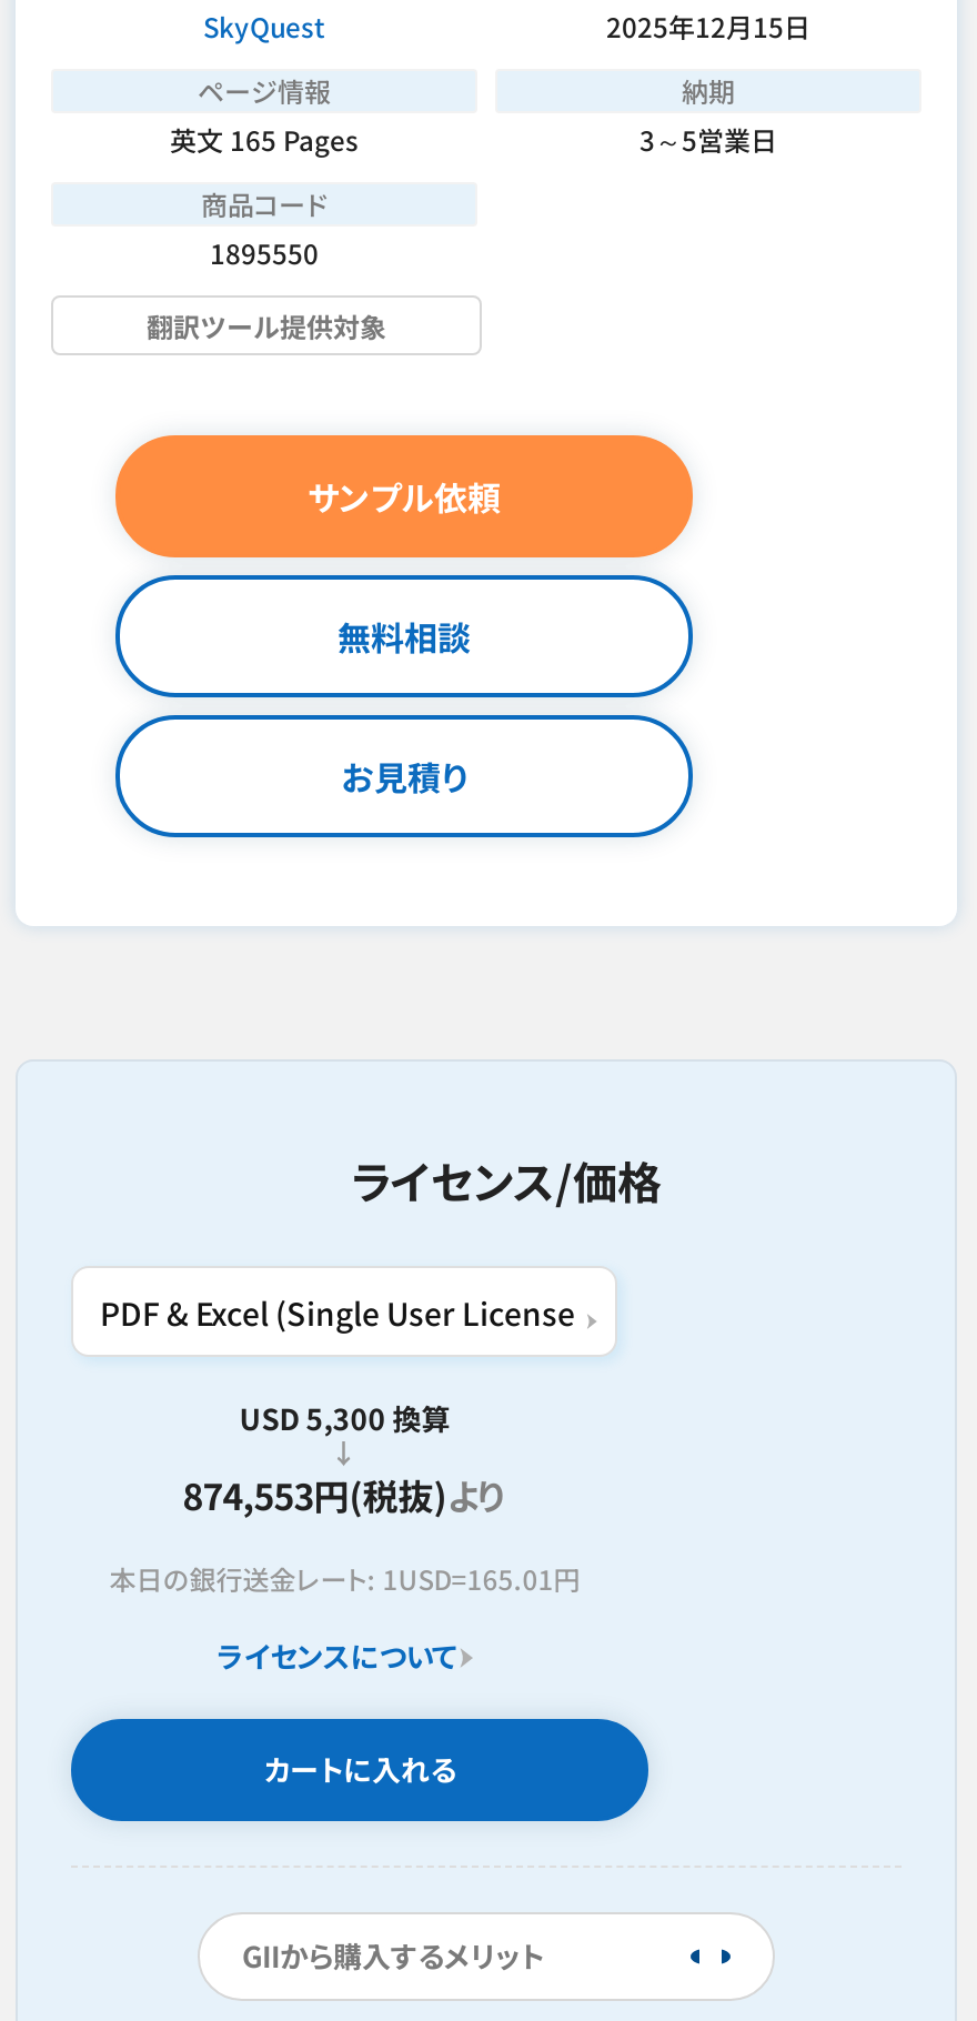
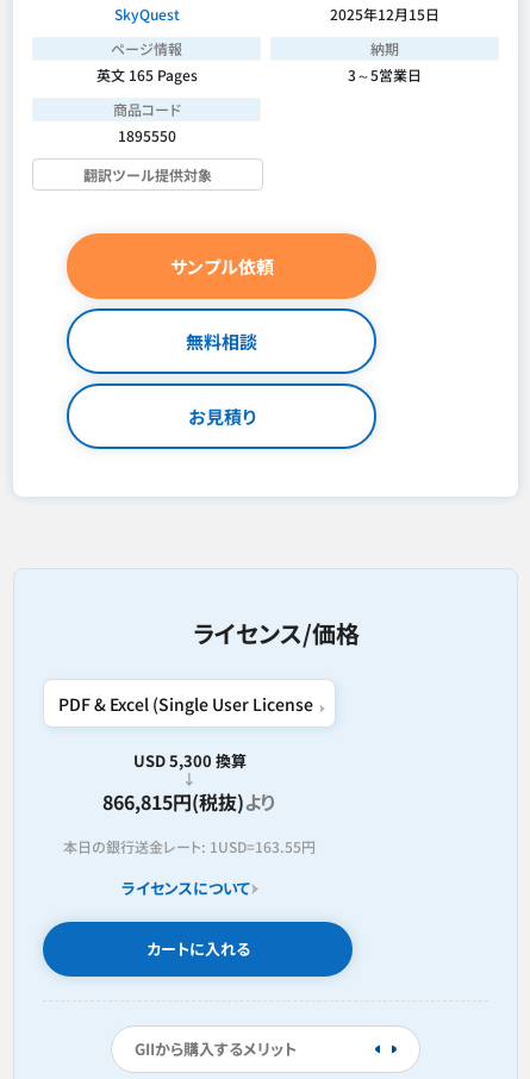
- 874,553円(税抜)より
+ 866,815円(税抜)より

- 本日の銀行送金レート: 1USD=165.01円
+ 本日の銀行送金レート: 1USD=163.55円
